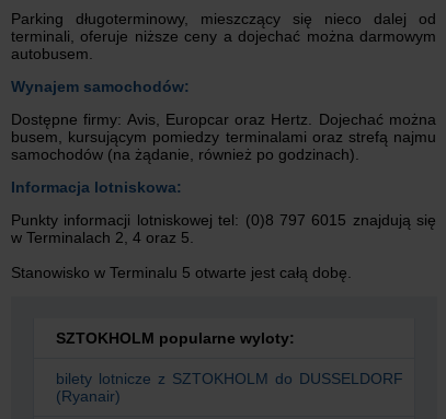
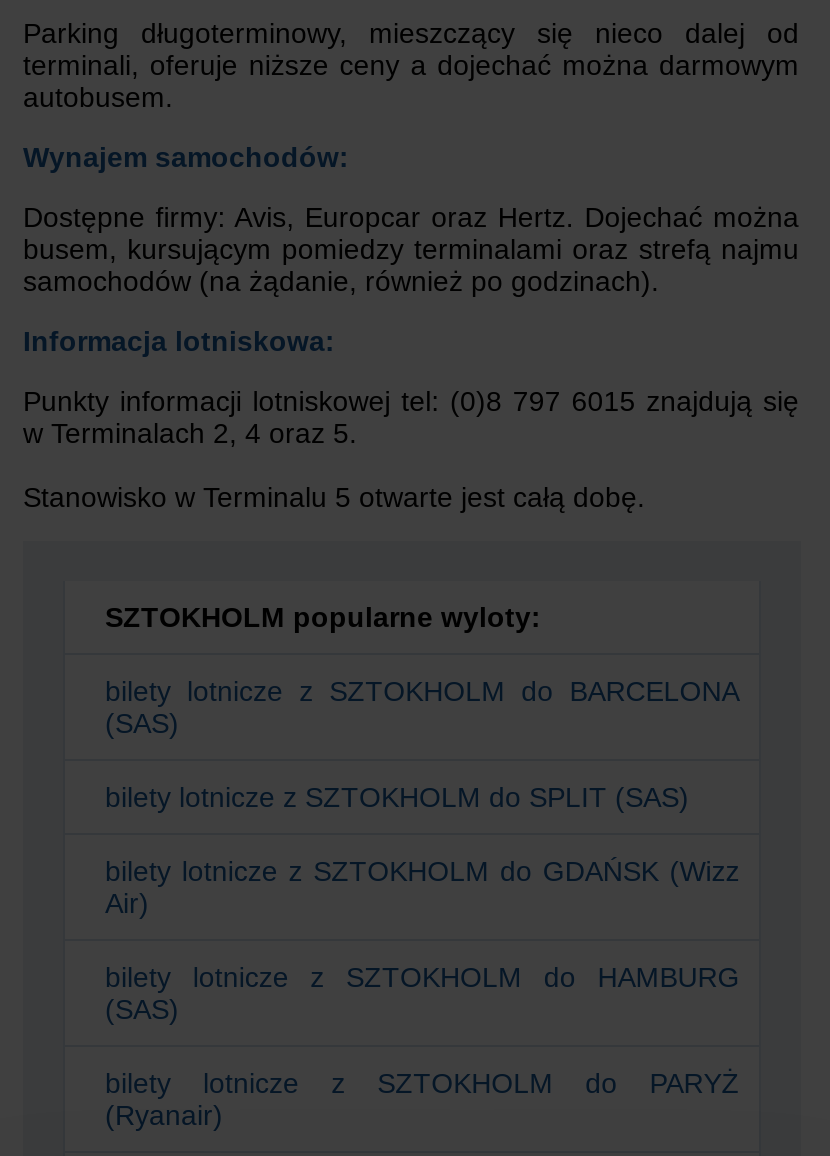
- bilety lotnicze z SZTOKHOLM do DUSSELDORF
+ bilety lotnicze z SZTOKHOLM do BARCELONA
+ (SAS)
+ bilety lotnicze z SZTOKHOLM do SPLIT (SAS)
+ bilety lotnicze z SZTOKHOLM do GDAŃSK (Wizz
+ Air)
+ bilety lotnicze z SZTOKHOLM do HAMBURG
+ (SAS)
+ bilety lotnicze z SZTOKHOLM do PARYŻ
